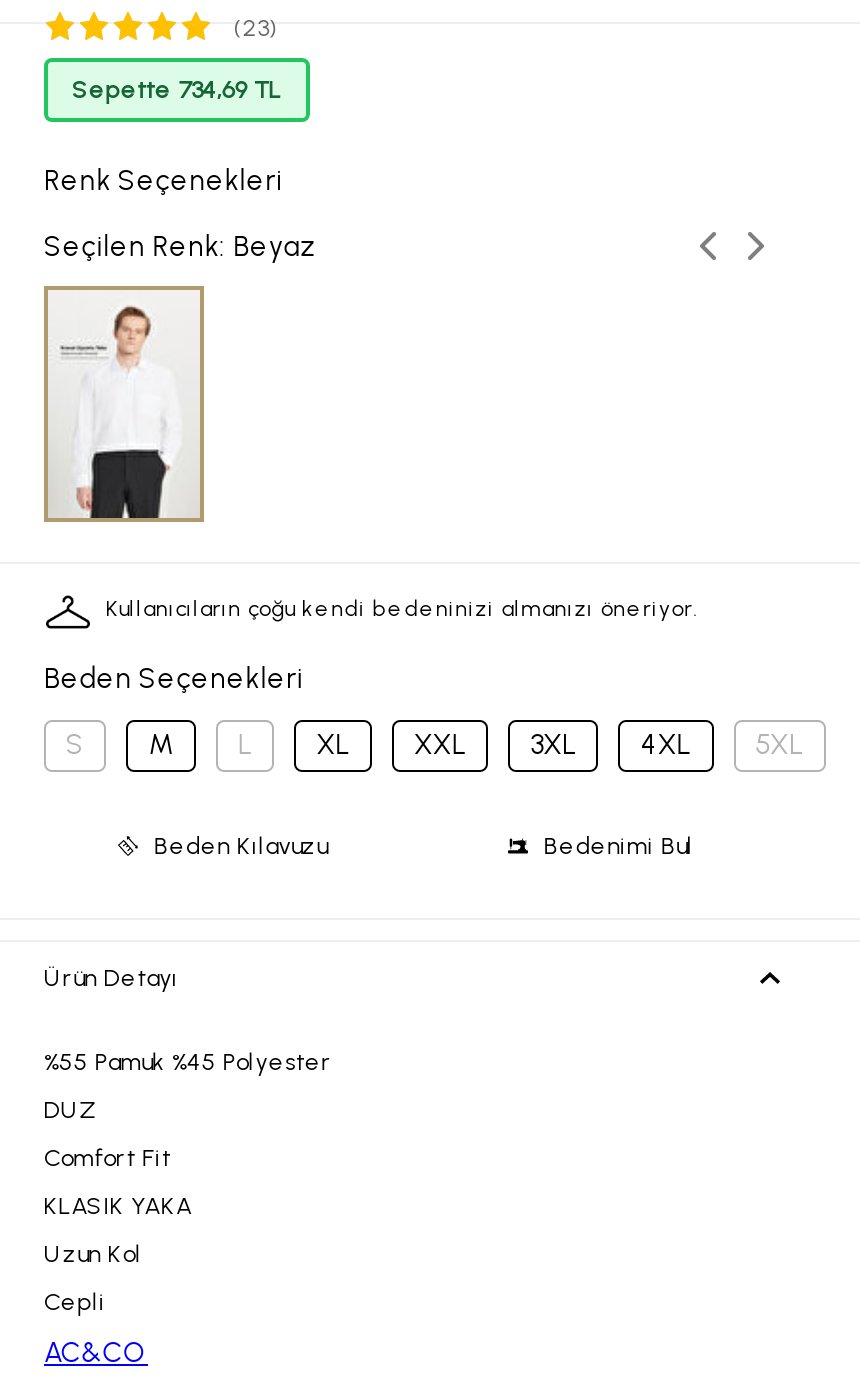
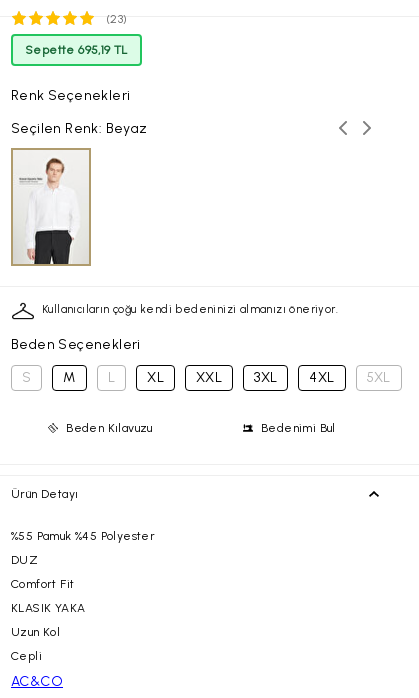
- Sepette 734,69 TL
+ Sepette 695,19 TL
